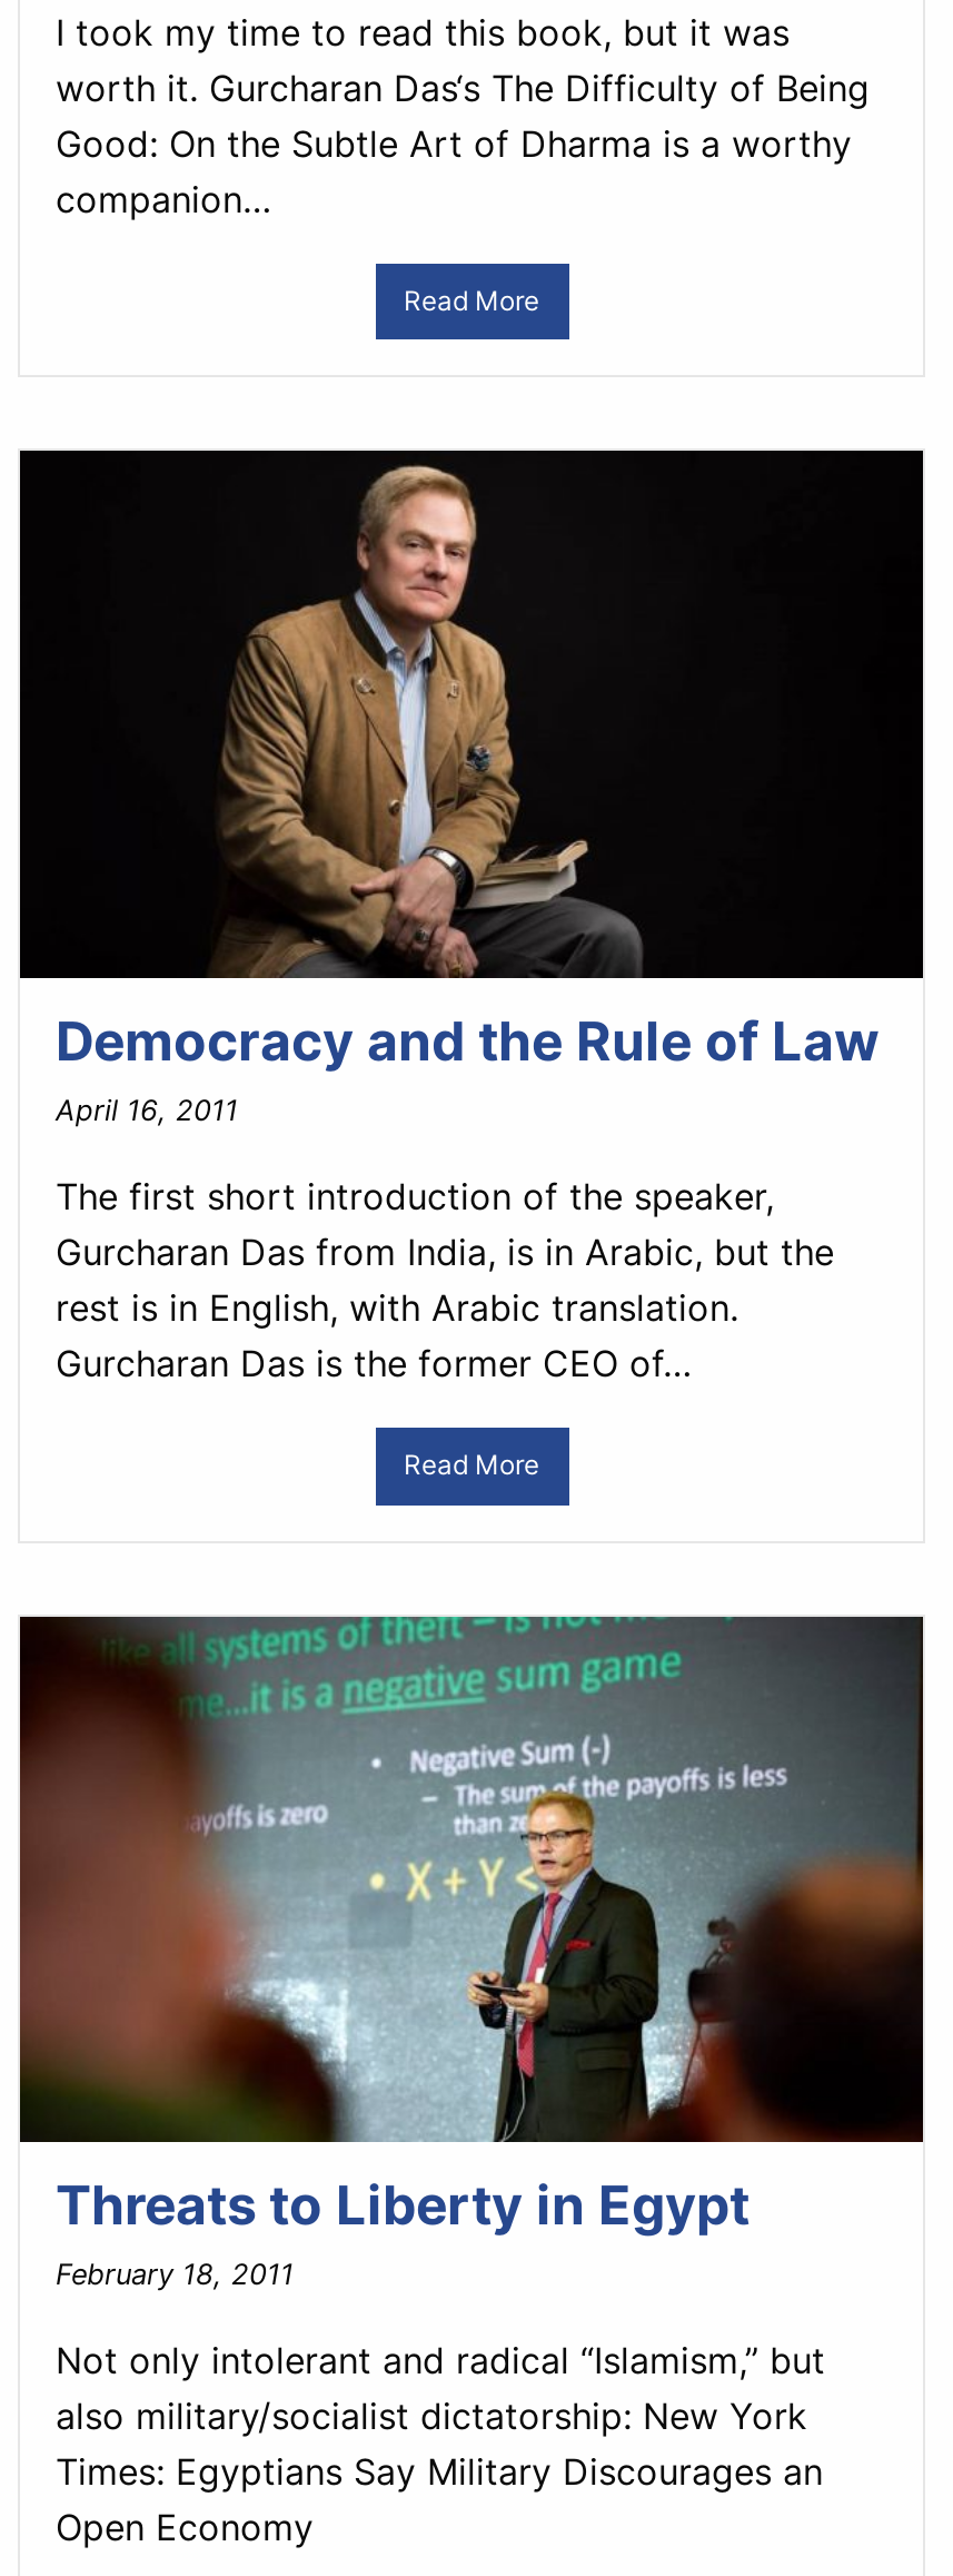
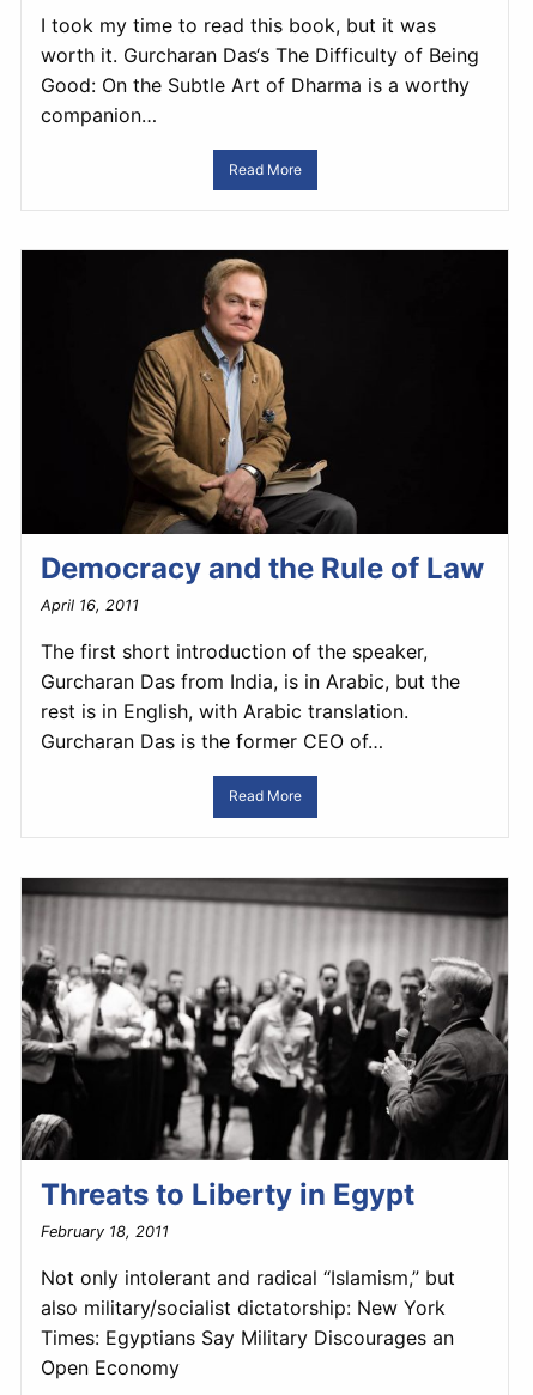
- [image]
+ [image]
